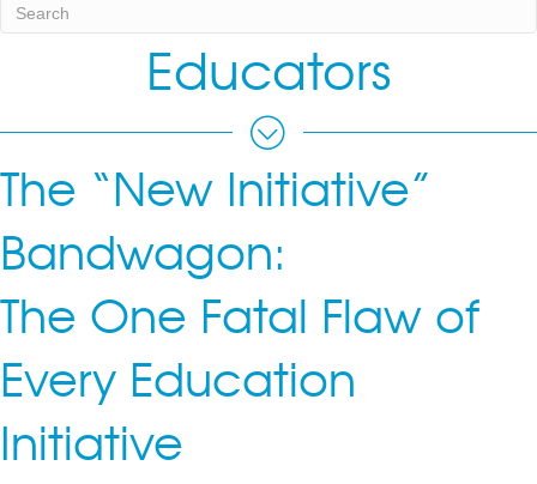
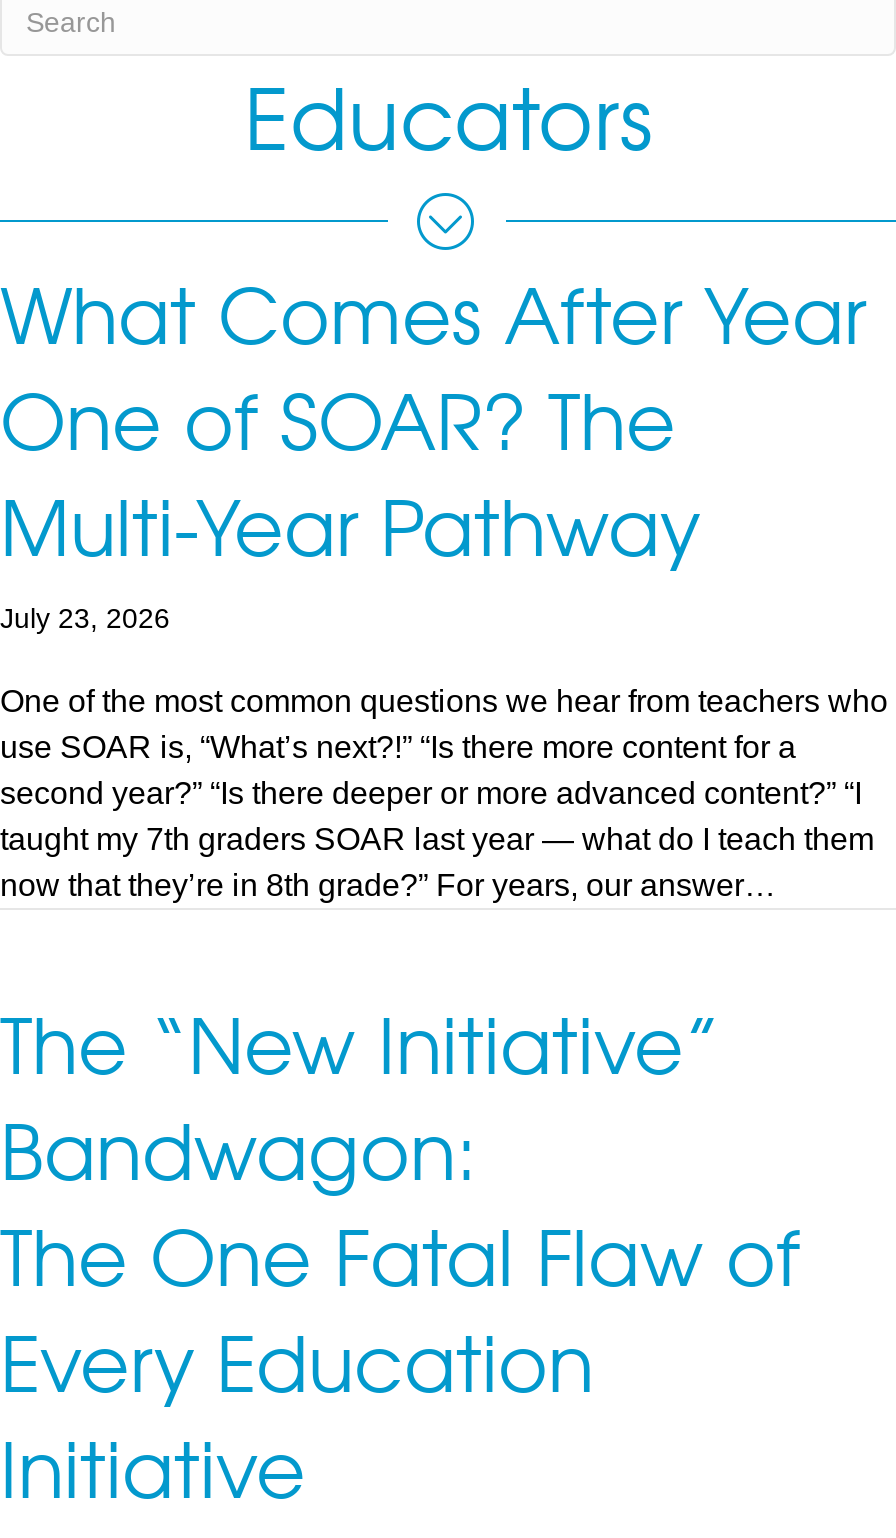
+ What Comes After Year
+ One of SOAR? The
+ Multi-Year Pathway
+ July 23, 2026
+ One of the most common questions we hear from teachers who
+ use SOAR is, “What’s next?!” “Is there more content for a
+ second year?” “Is there deeper or more advanced content?” “I
+ taught my 7th graders SOAR last year — what do I teach them
+ now that they’re in 8th grade?” For years, our answer…
